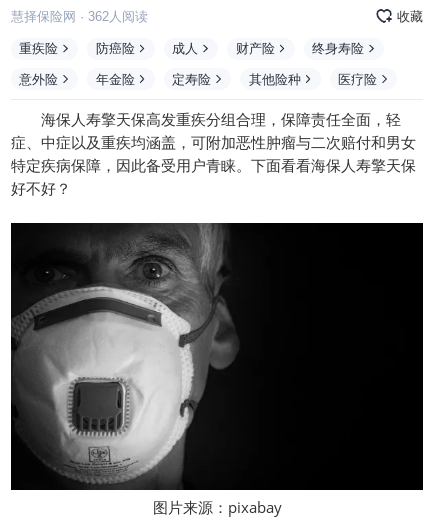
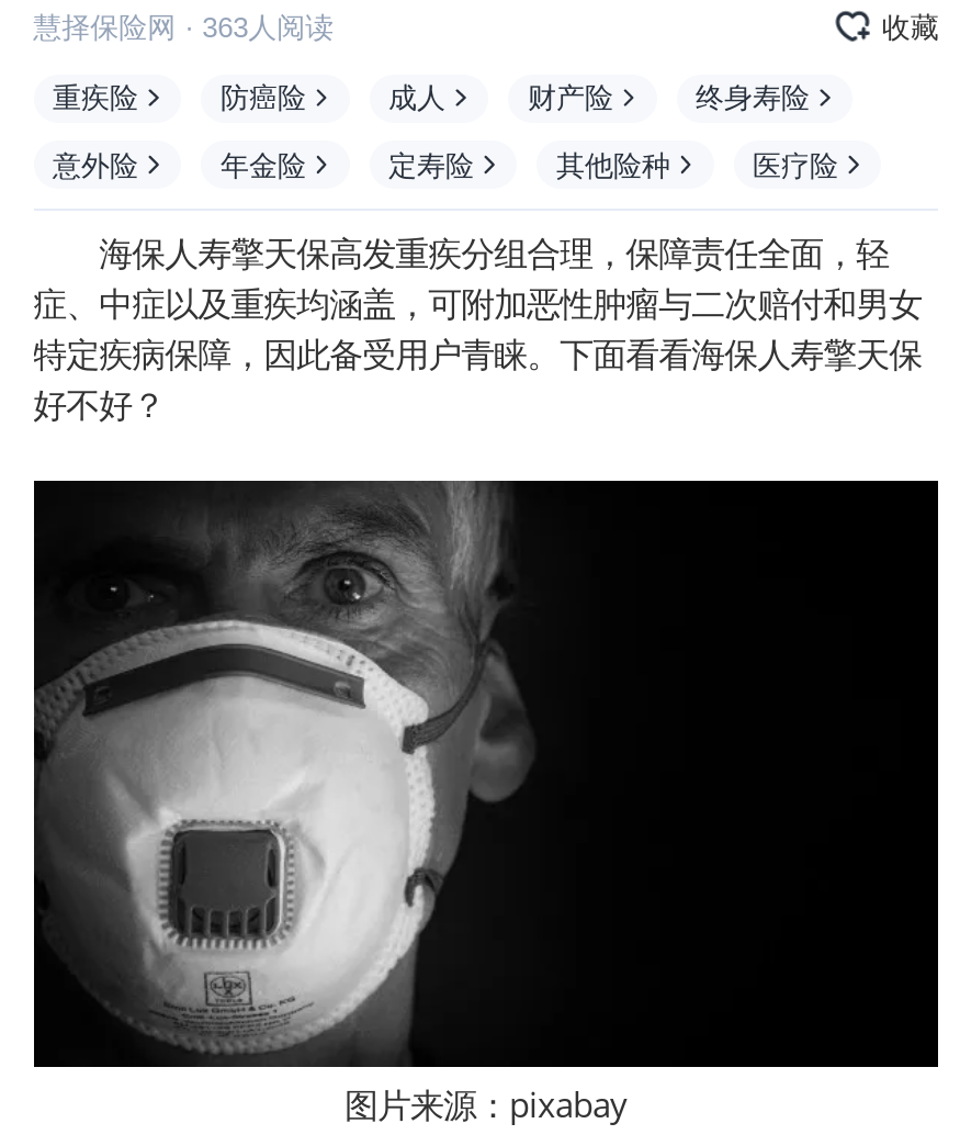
- 慧择保险网· 362人阅读
+ 慧择保险网· 363人阅读
